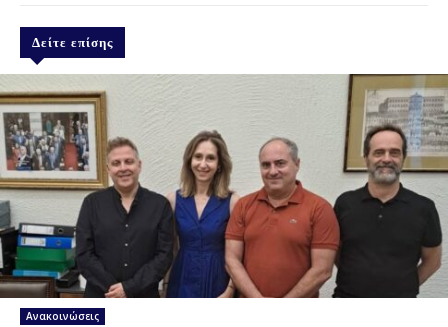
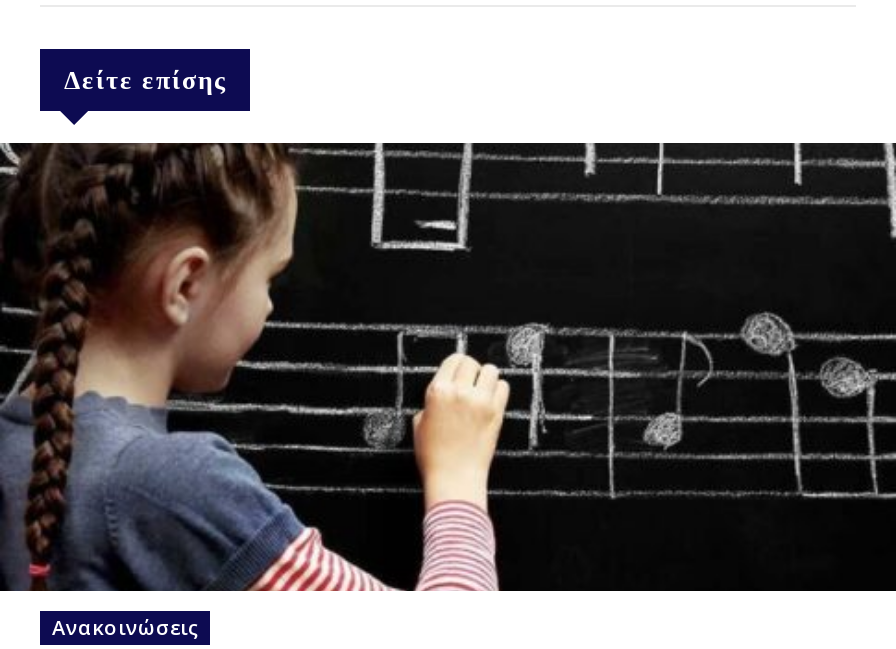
- [image]
+ [image]
